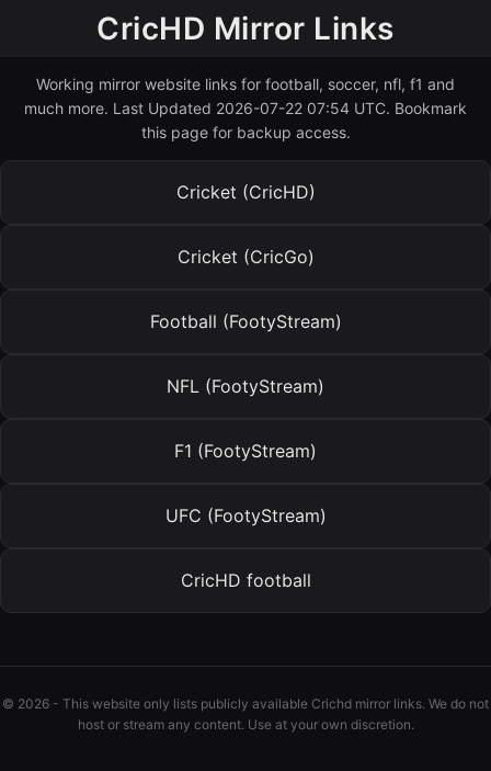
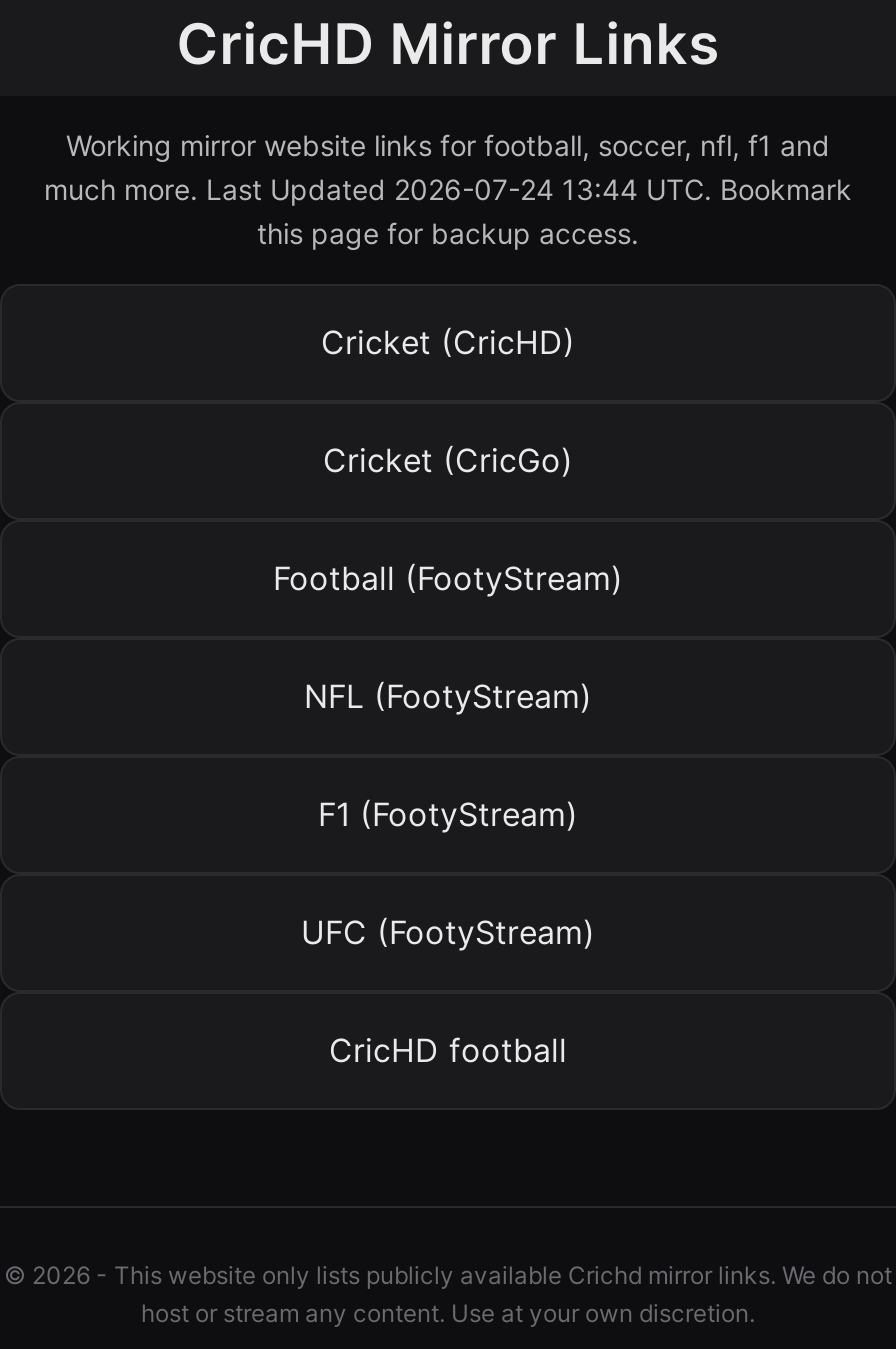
- much more. Last Updated 2026-07-22 07:54 UTC. Bookmark
+ much more. Last Updated 2026-07-24 13:44 UTC. Bookmark
